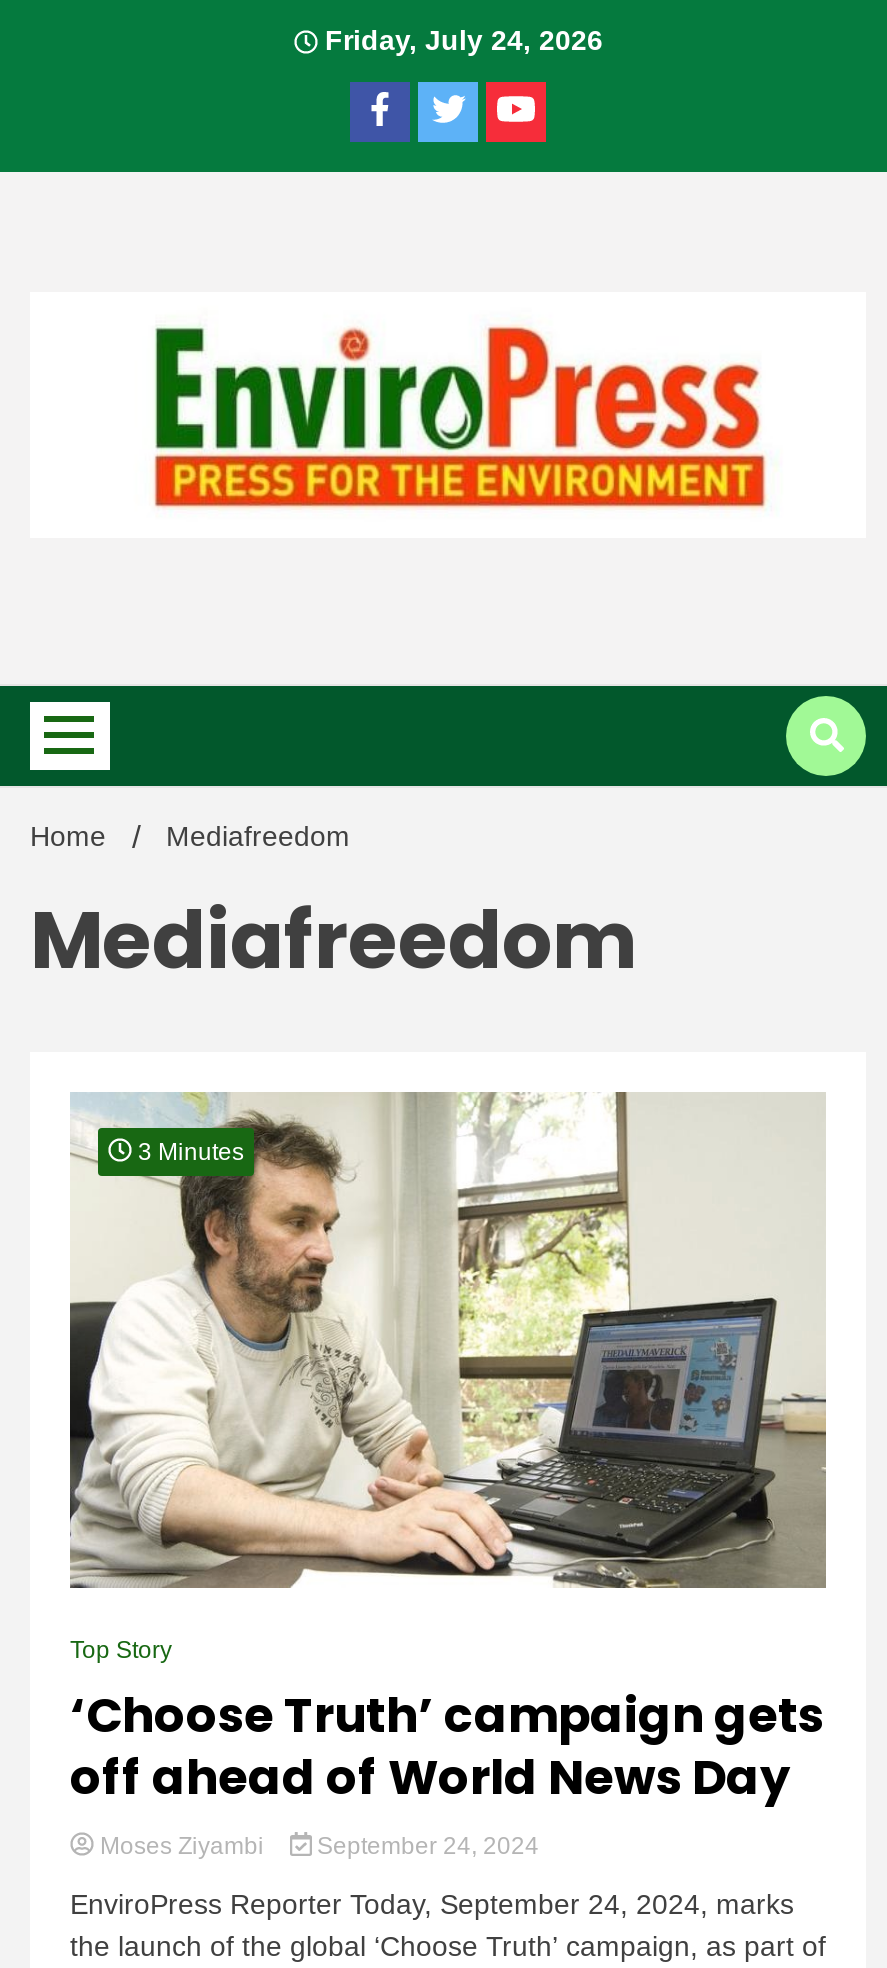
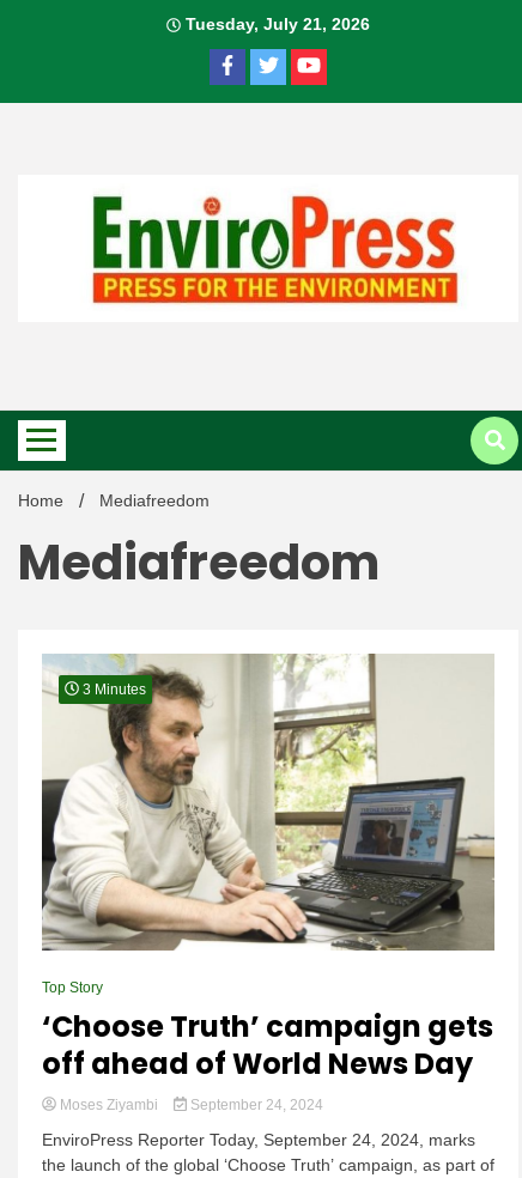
- Friday, July 24, 2026
+ Tuesday, July 21, 2026
